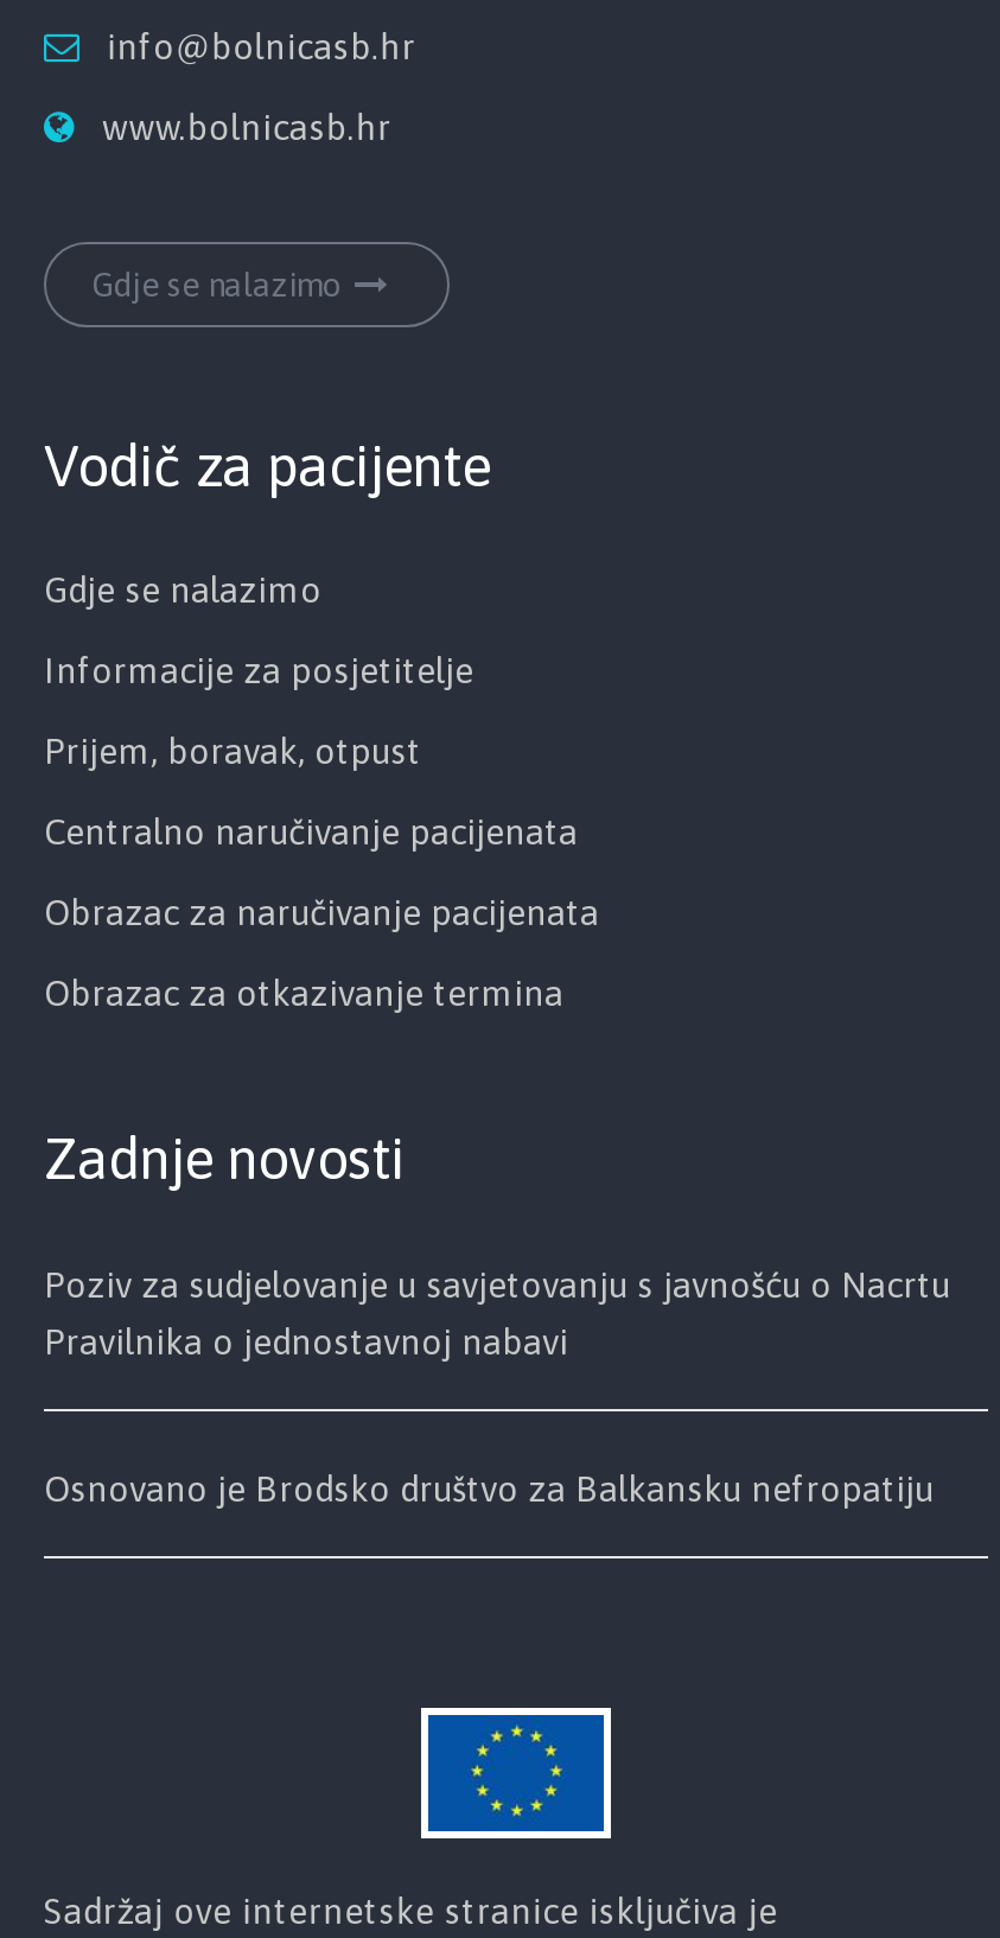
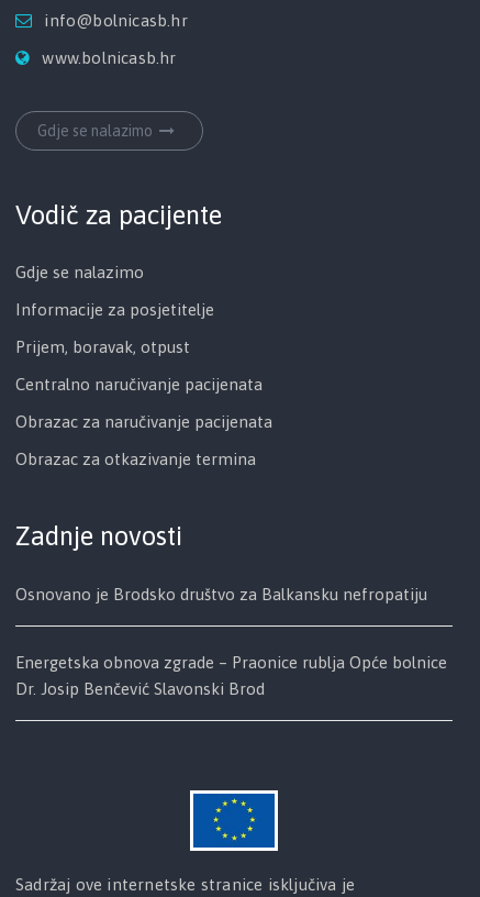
- Poziv za sudjelovanje u savjetovanju s javnošću o Nacrtu
- Pravilnika o jednostavnoj nabavi

moved up: Osnovano je Brodsko društvo za Balkansku nefropatiju

+ Energetska obnova zgrade – Praonice rublja Opće bolnice
+ Dr. Josip Benčević Slavonski Brod
